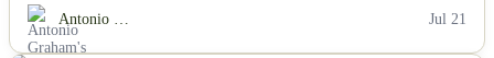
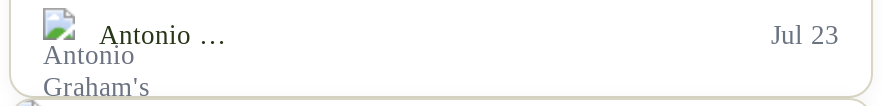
- Jul 21
+ Jul 23
